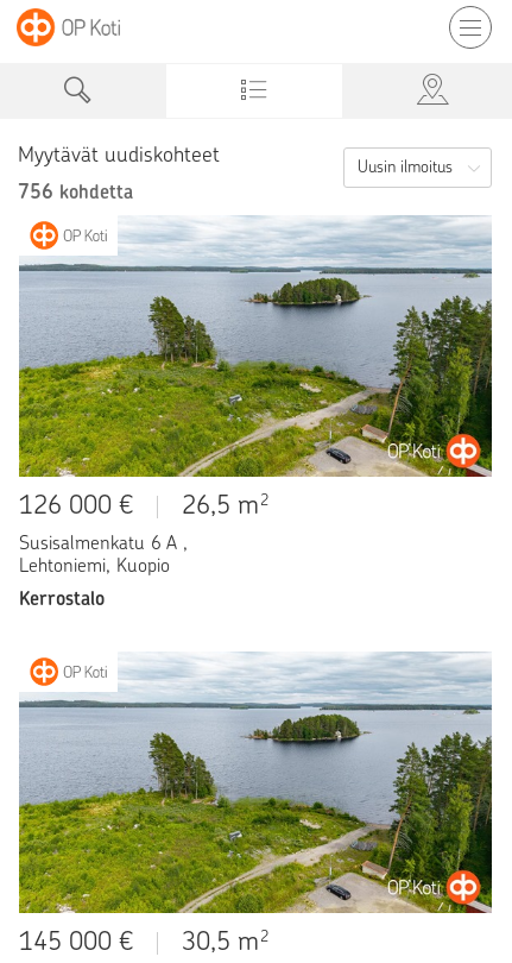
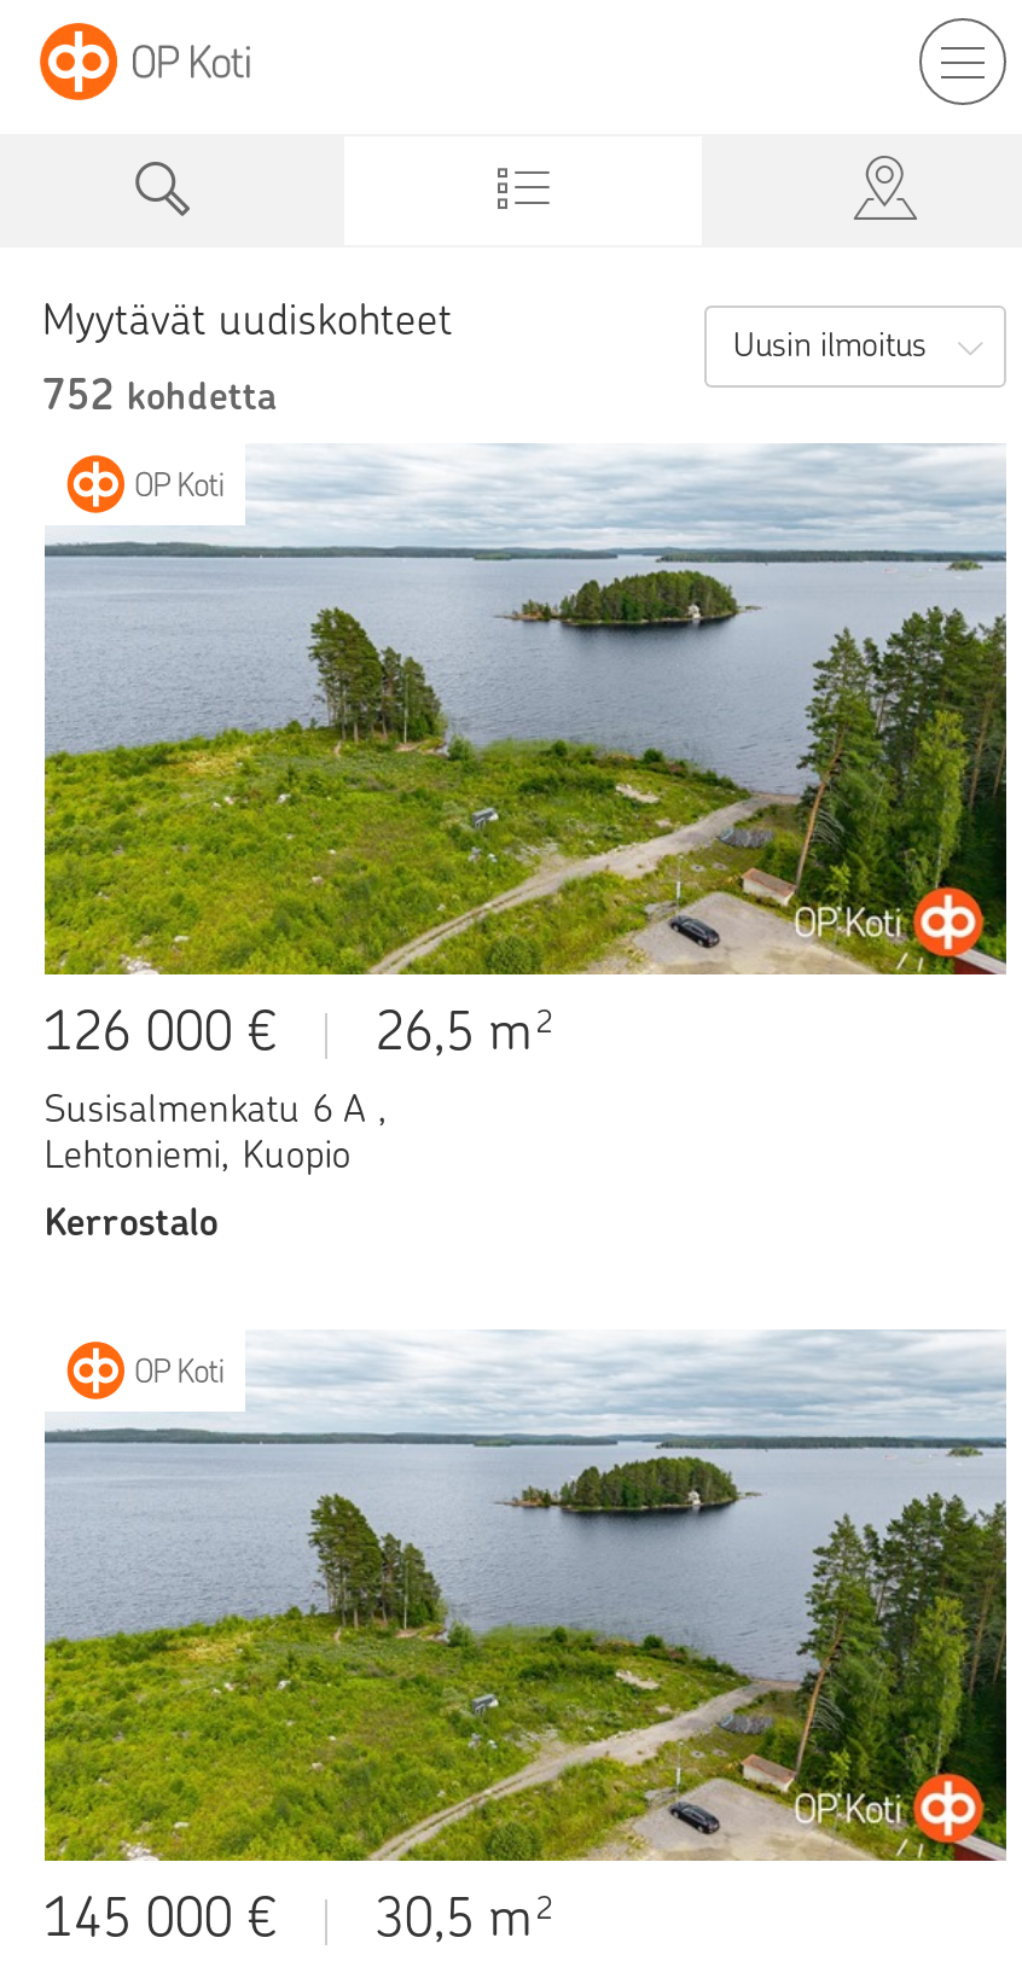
- 756 kohdetta
+ 752 kohdetta
